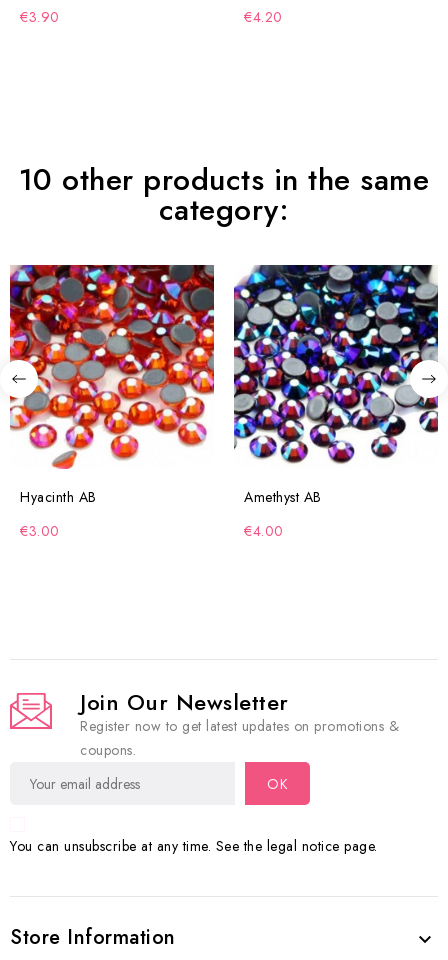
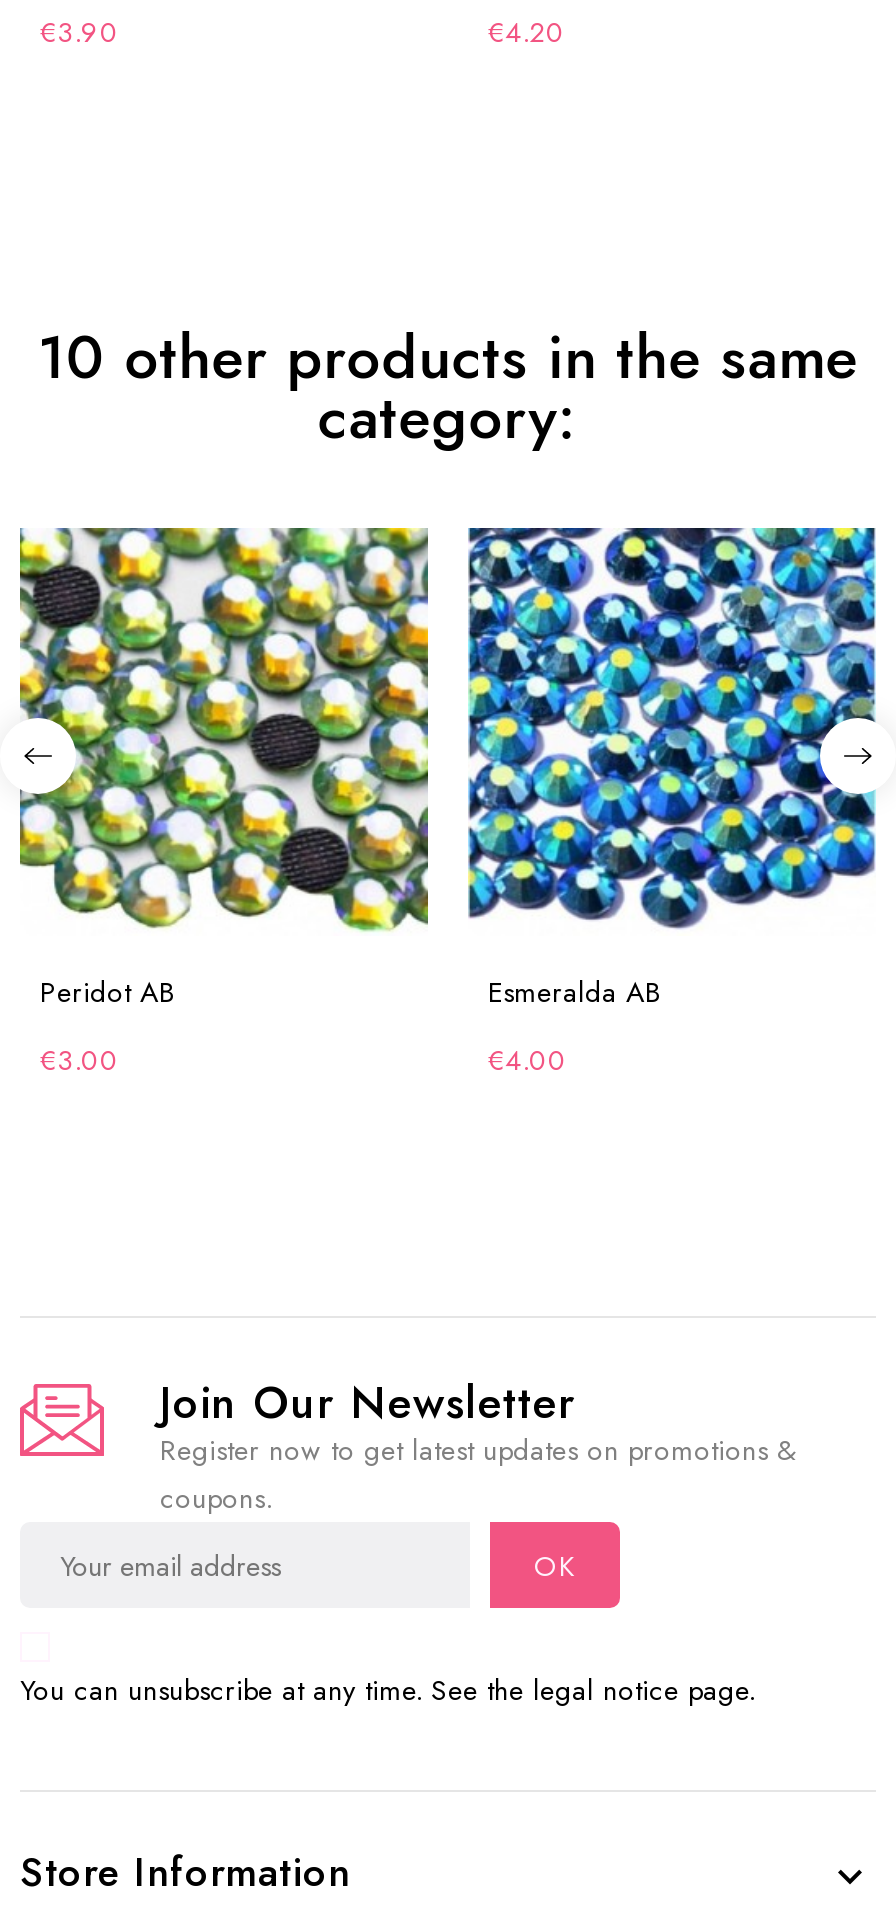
- [image]
- Hyacinth AB
+ [image]
+ Peridot AB

- [image]
- Amethyst AB
+ [image]
+ Esmeralda AB
